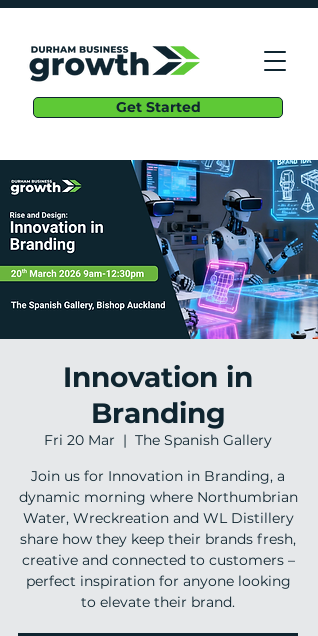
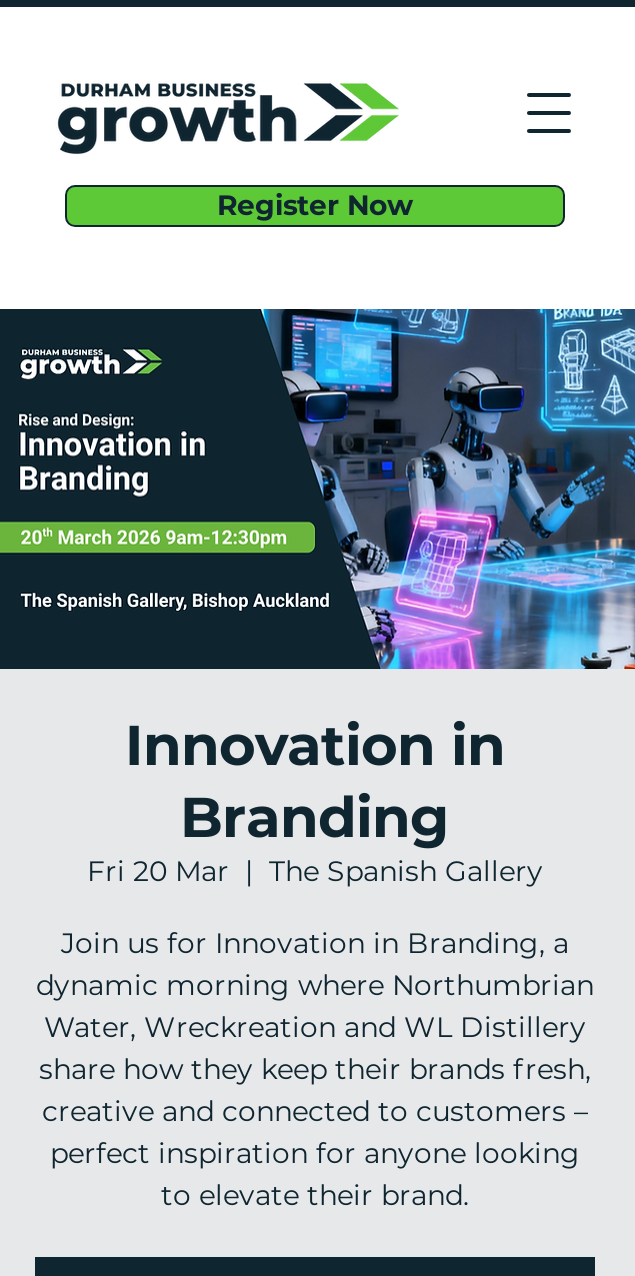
- Get Started
+ Register Now
